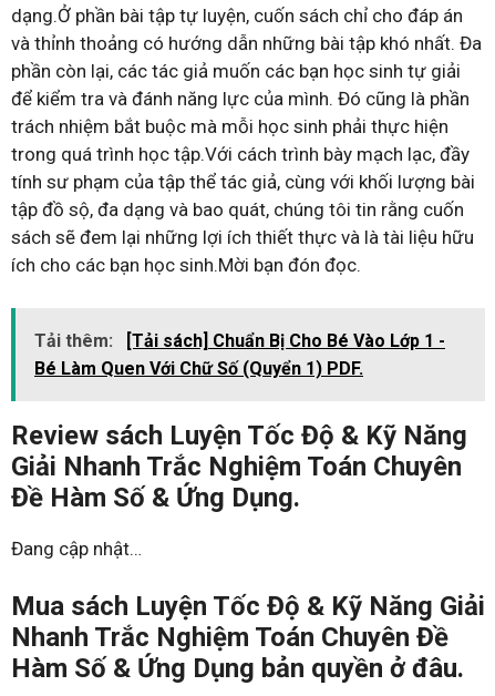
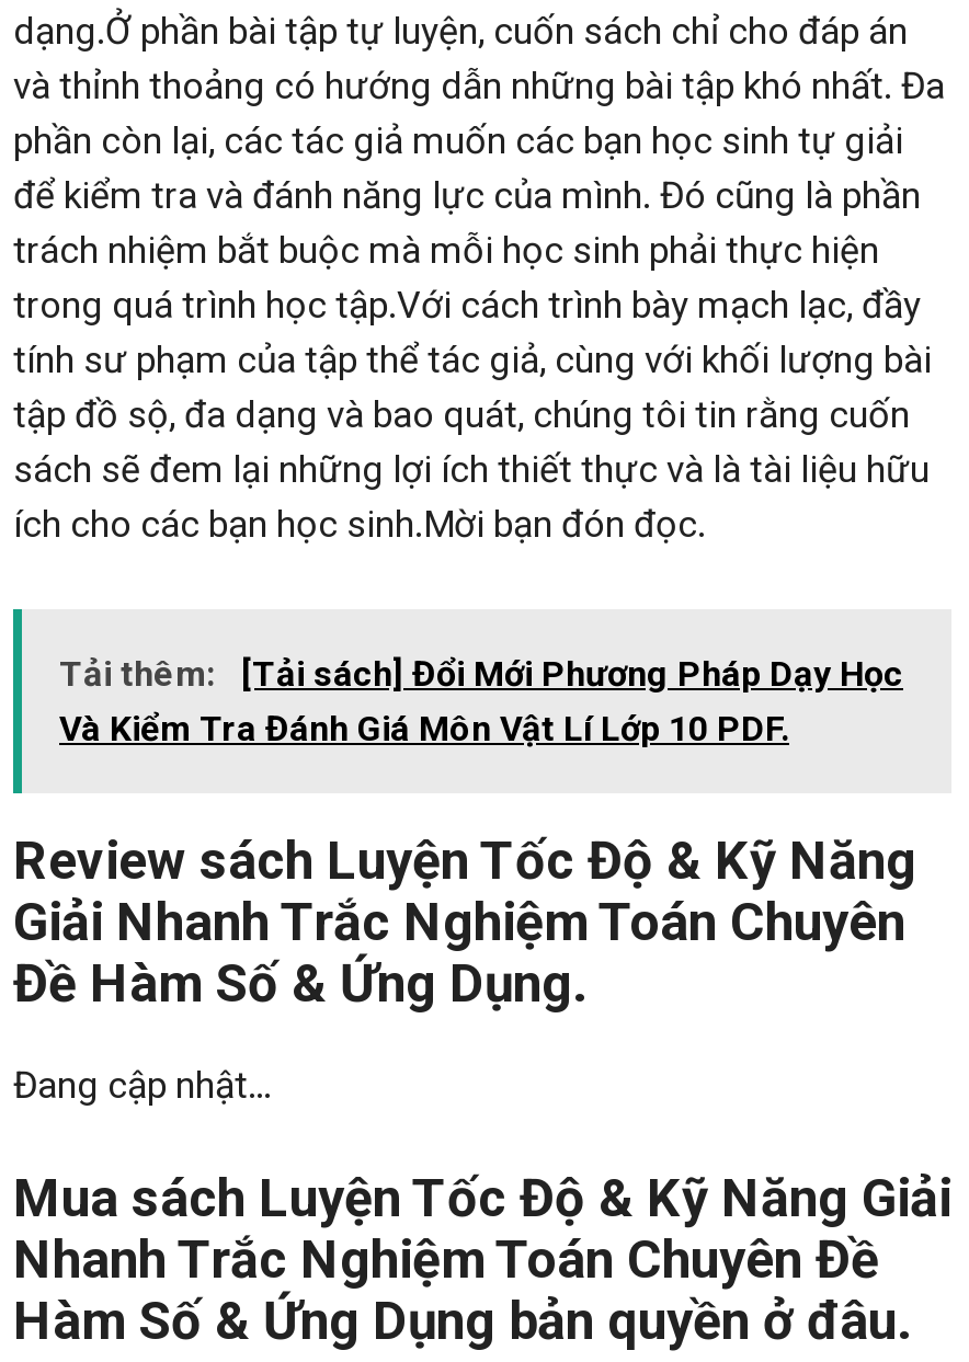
- Tải thêm: [Tải sách] Chuẩn Bị Cho Bé Vào Lớp 1 -
- Bé Làm Quen Với Chữ Số (Quyển 1) PDF.
+ Tải thêm: [Tải sách] Đổi Mới Phương Pháp Dạy Học
+ Và Kiểm Tra Đánh Giá Môn Vật Lí Lớp 10 PDF.
